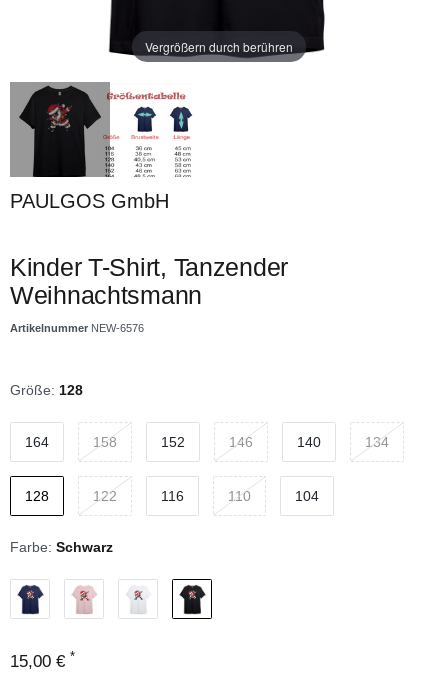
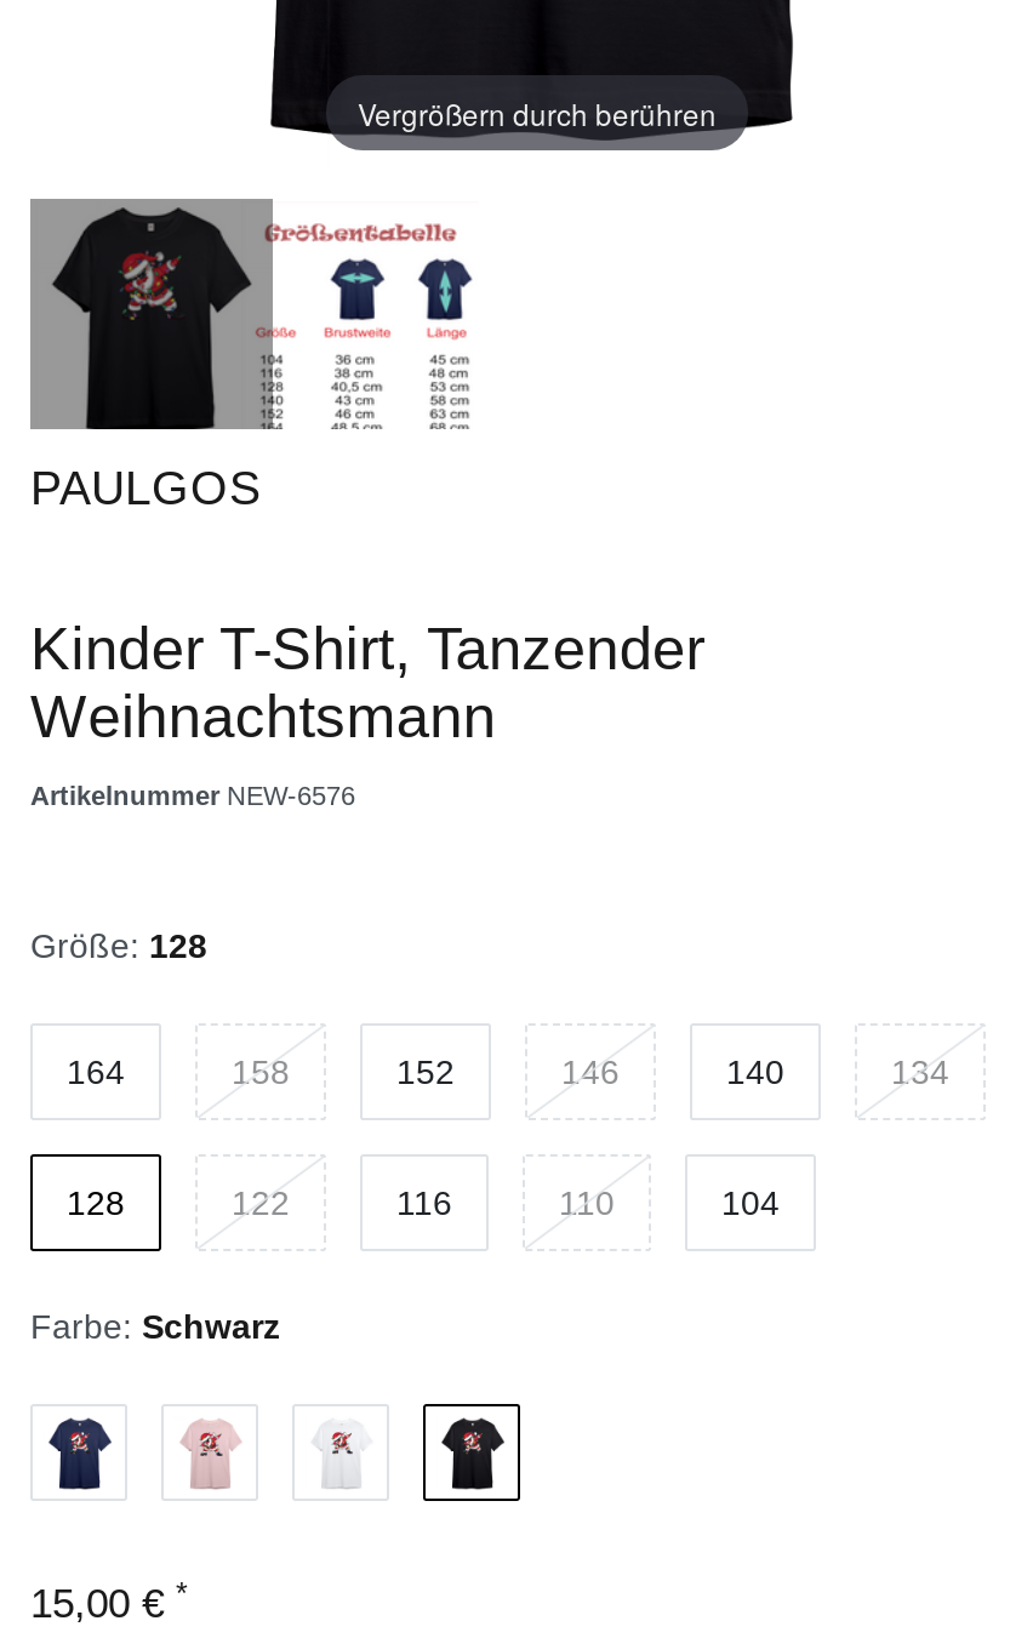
- PAULGOS GmbH
+ PAULGOS
